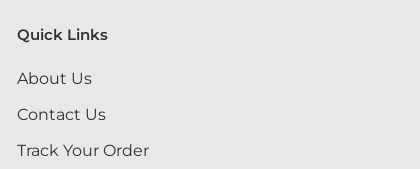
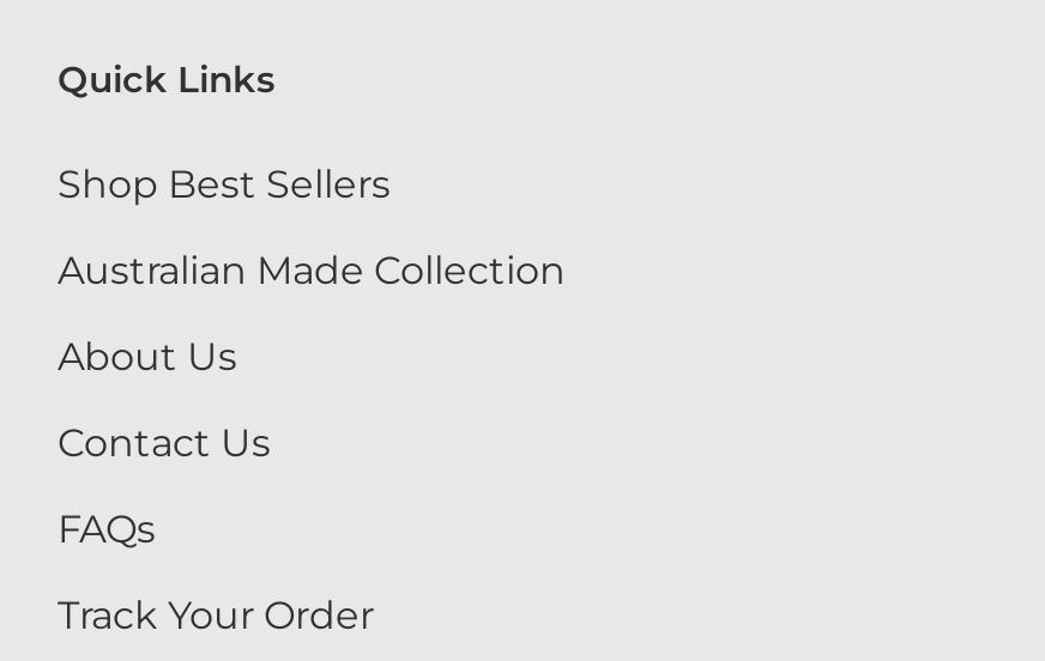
+ Shop Best Sellers
+ Australian Made Collection

+ FAQs
